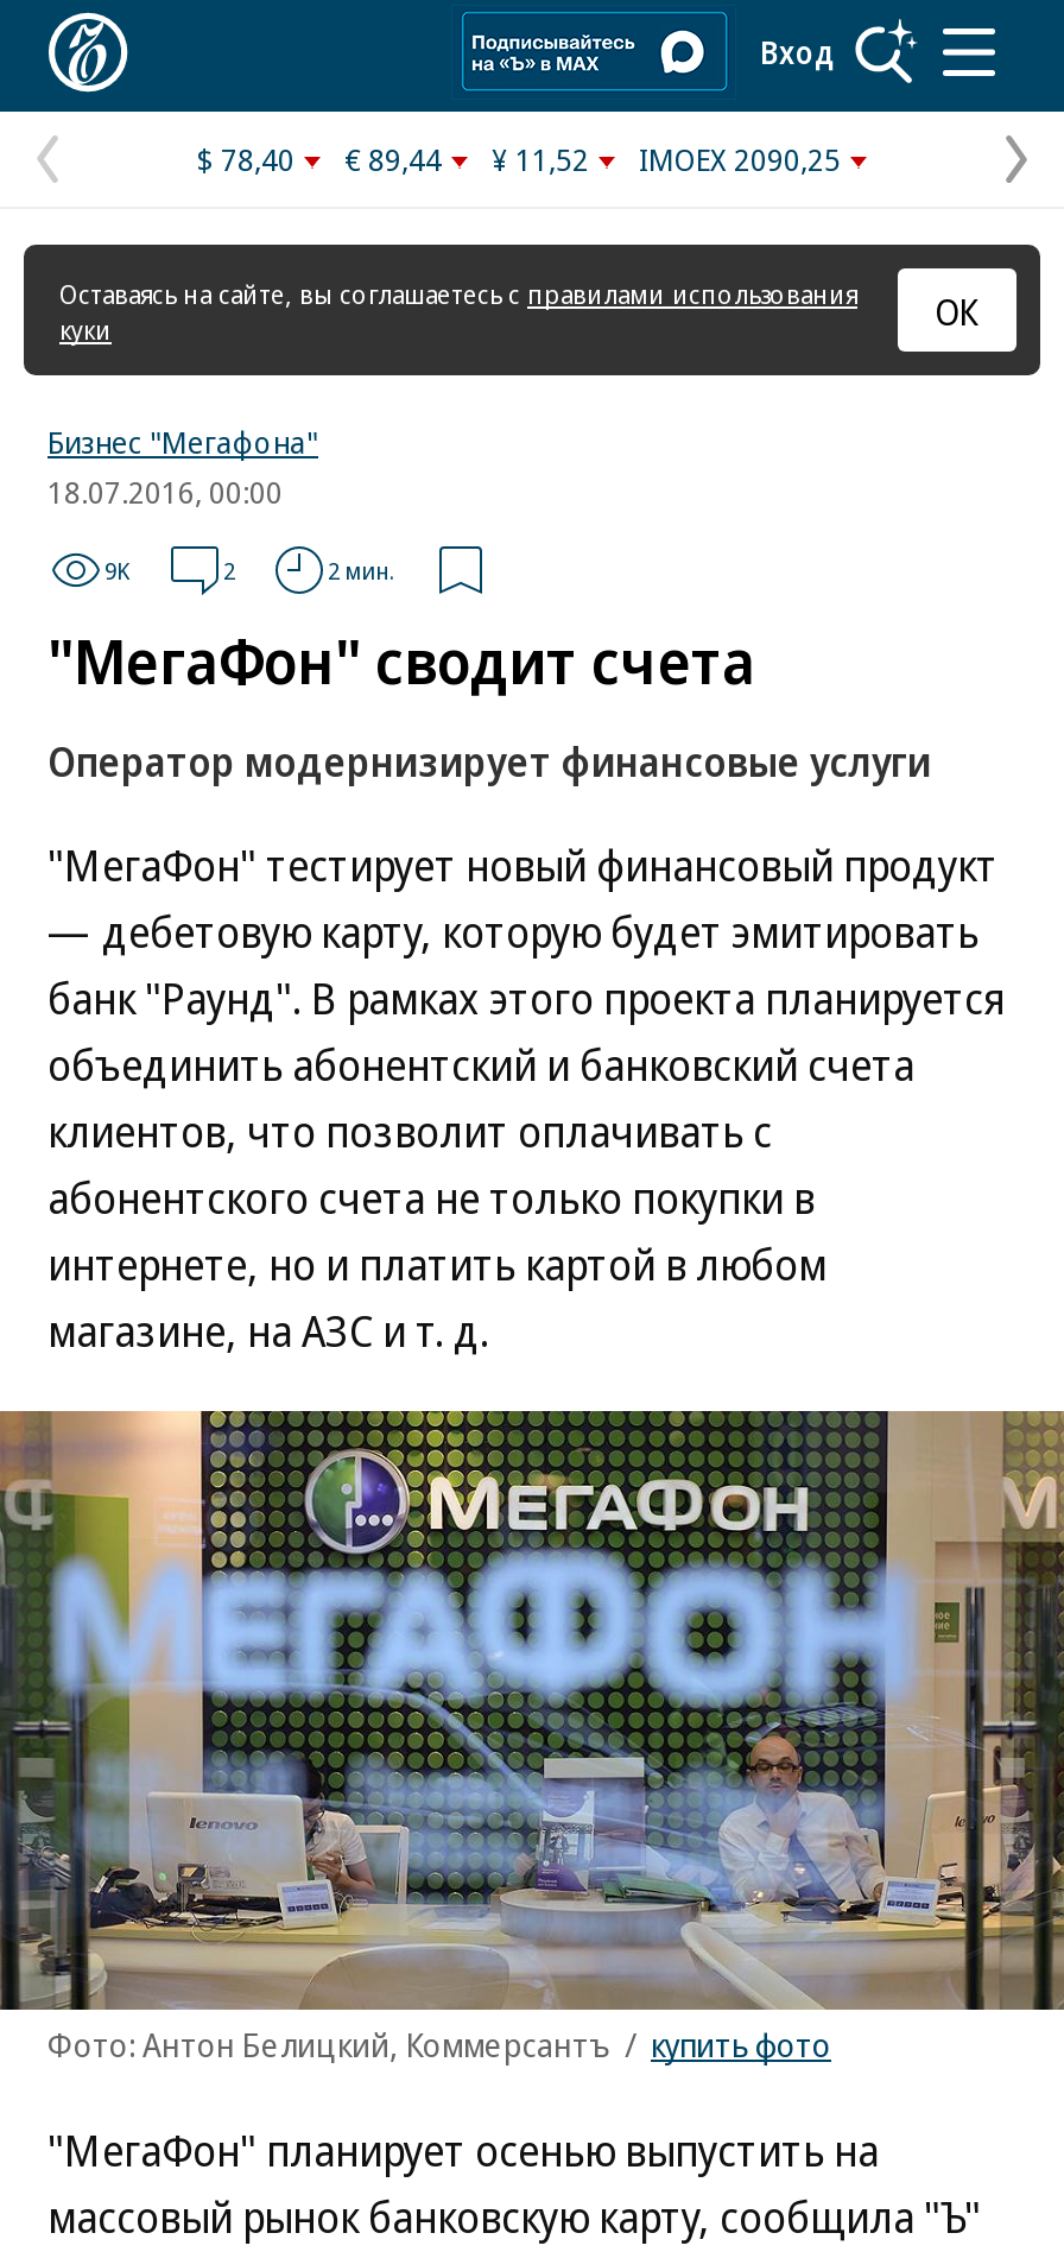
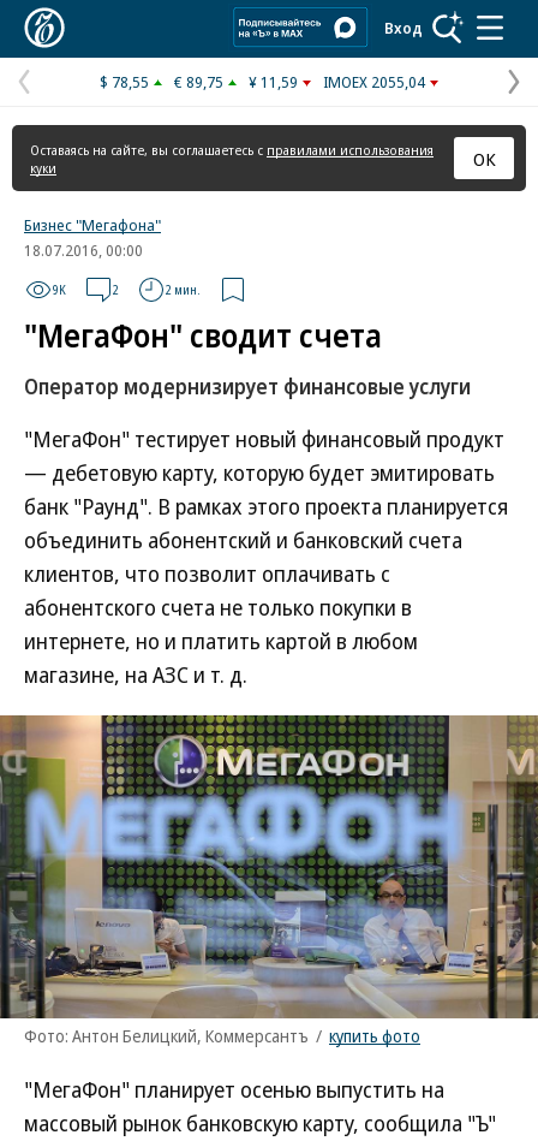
- $ 78,40
+ $ 78,55

- € 89,44
+ € 89,75

- ¥ 11,52
+ ¥ 11,59

- IMOEX 2090,25
+ IMOEX 2055,04
